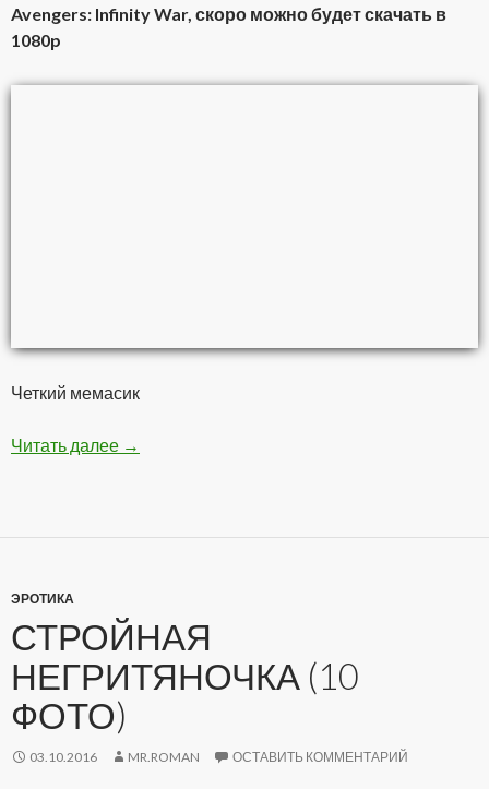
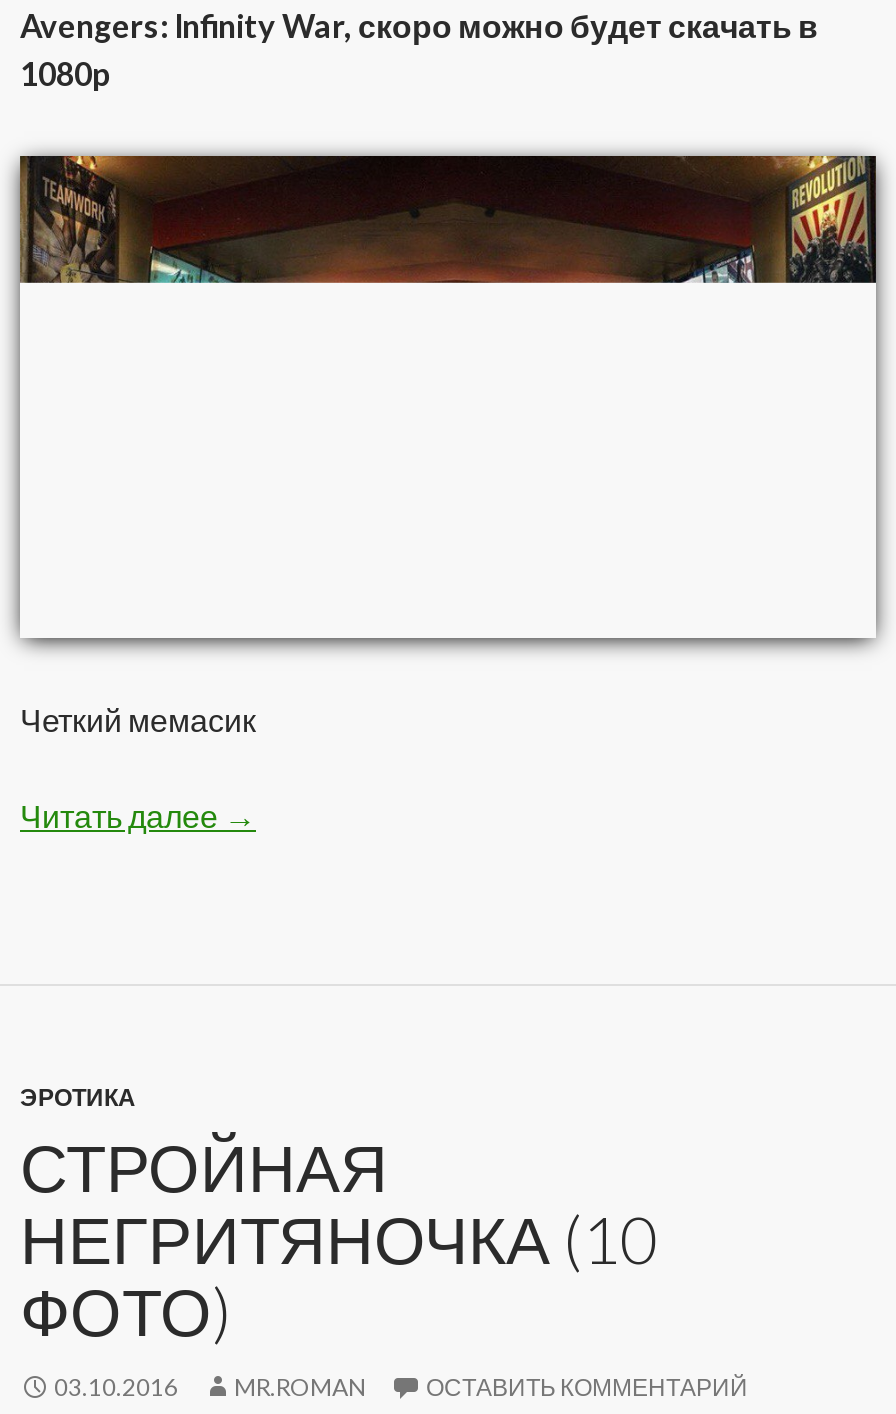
+ [image]
